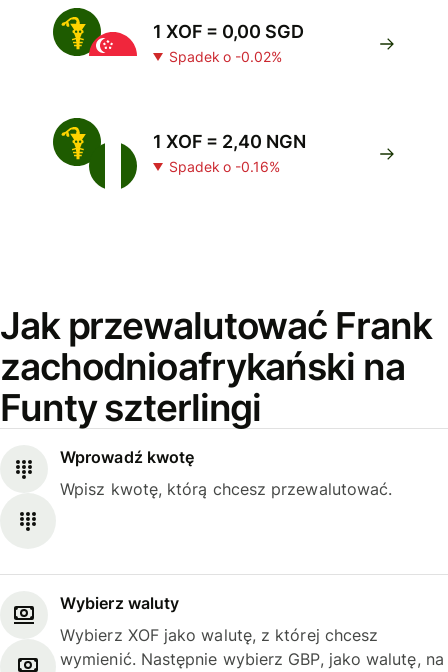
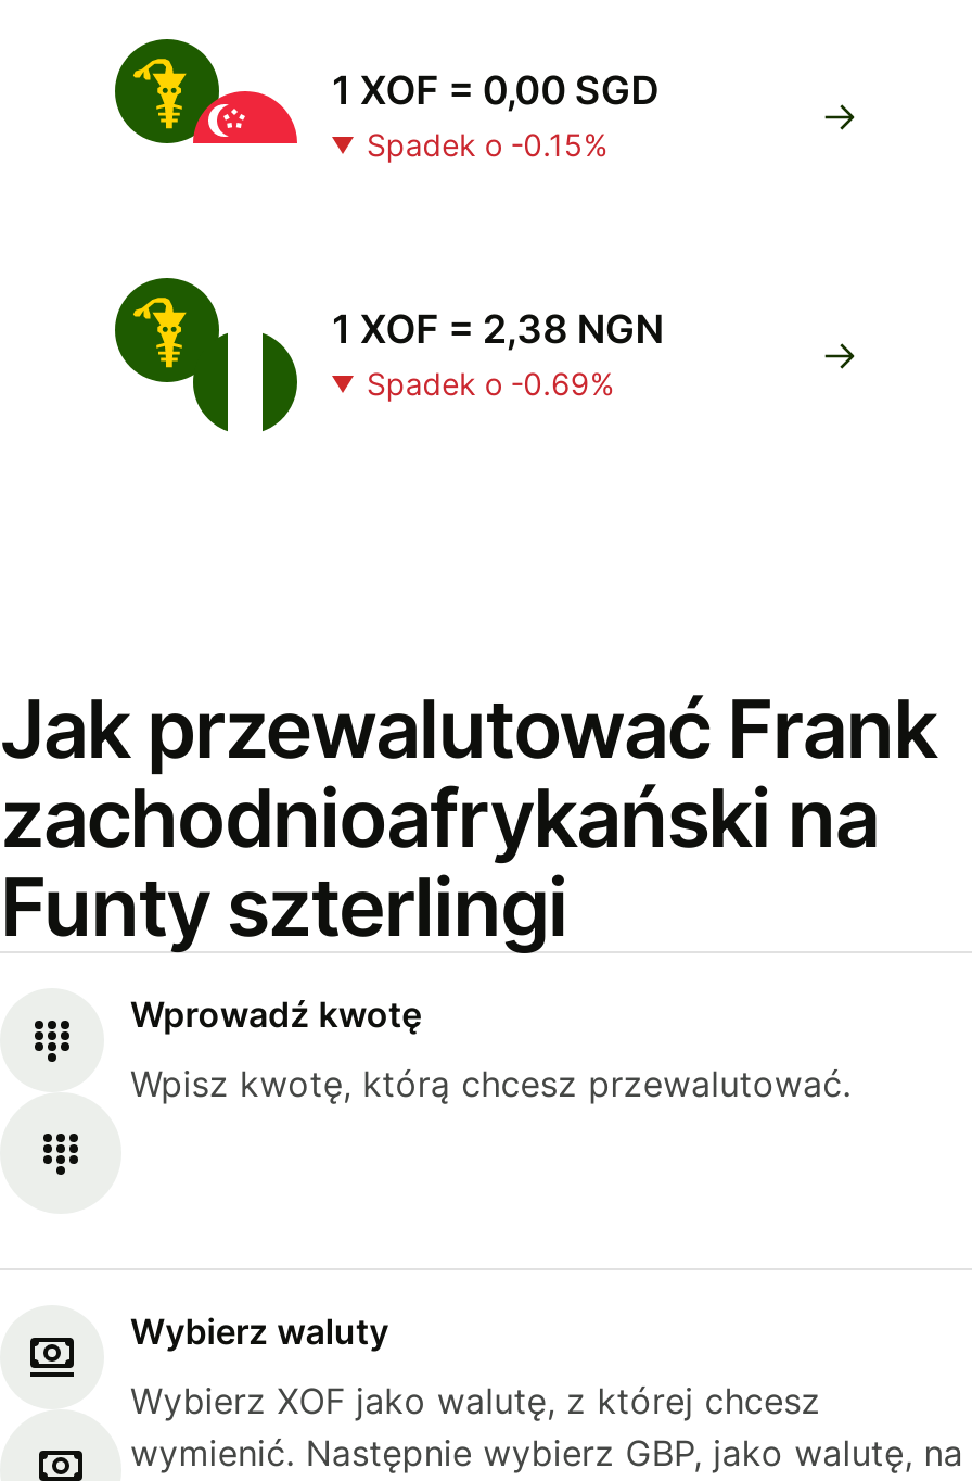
- Spadek o -0.02%
+ Spadek o -0.15%

- 1 XOF = 2,40 NGN
+ 1 XOF = 2,38 NGN

- Spadek o -0.16%
+ Spadek o -0.69%
